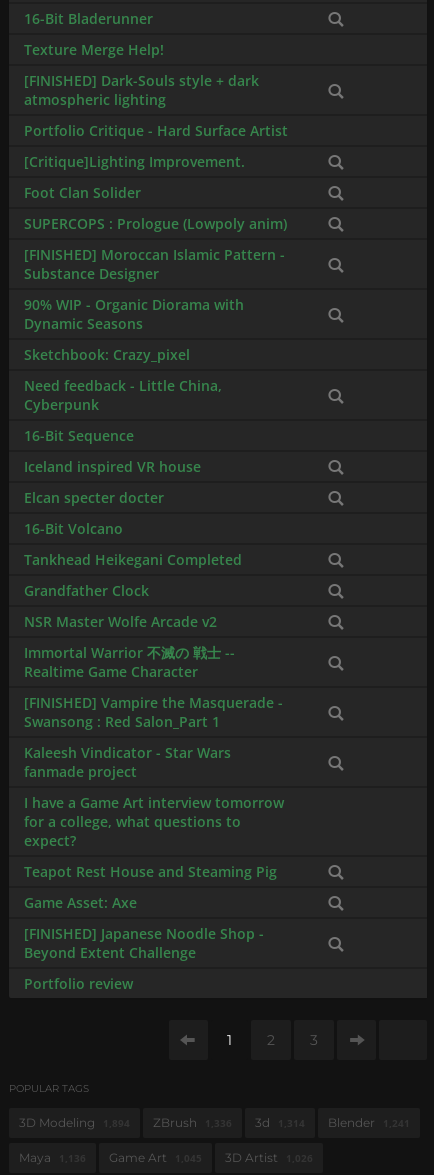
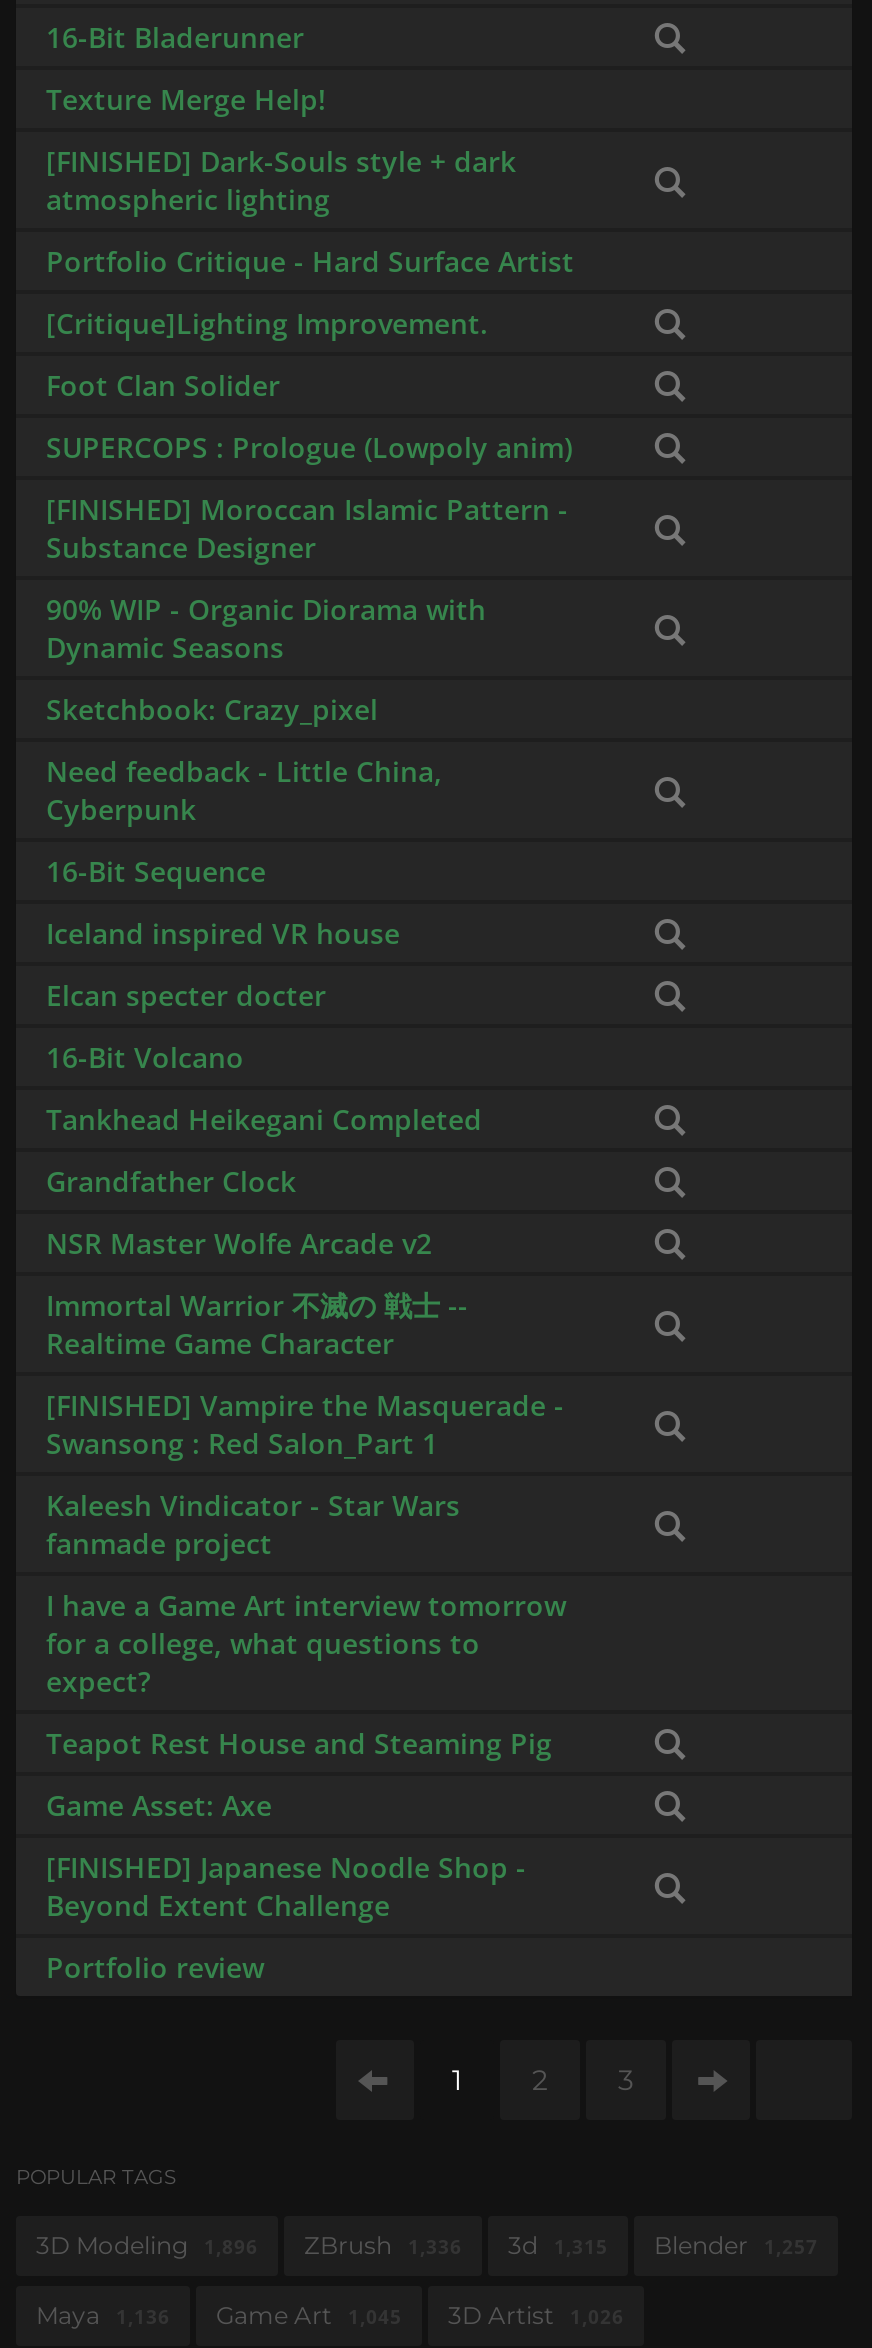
- 3D Modeling 1,894
+ 3D Modeling 1,896

- 3d 1,314
+ 3d 1,315

- Blender 1,241
+ Blender 1,257
